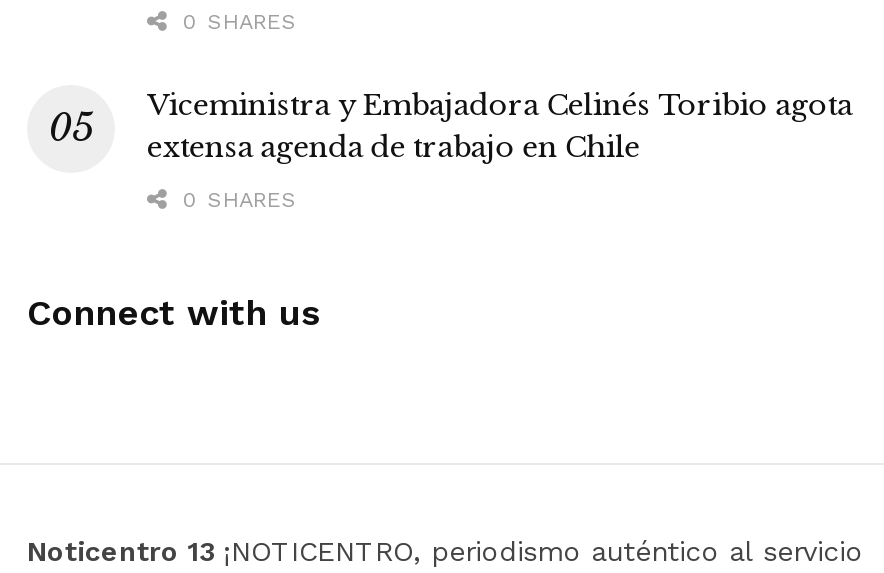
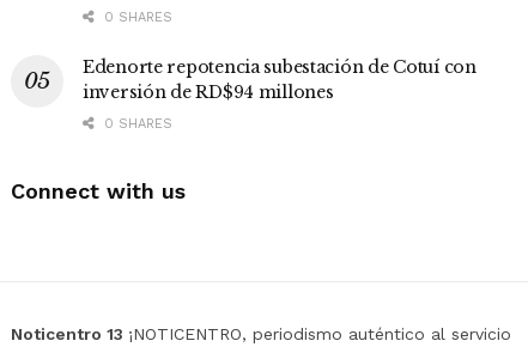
- Viceministra y Embajadora Celinés Toribio agota
- extensa agenda de trabajo en Chile
+ Edenorte repotencia subestación de Cotuí con
+ inversión de RD$94 millones
